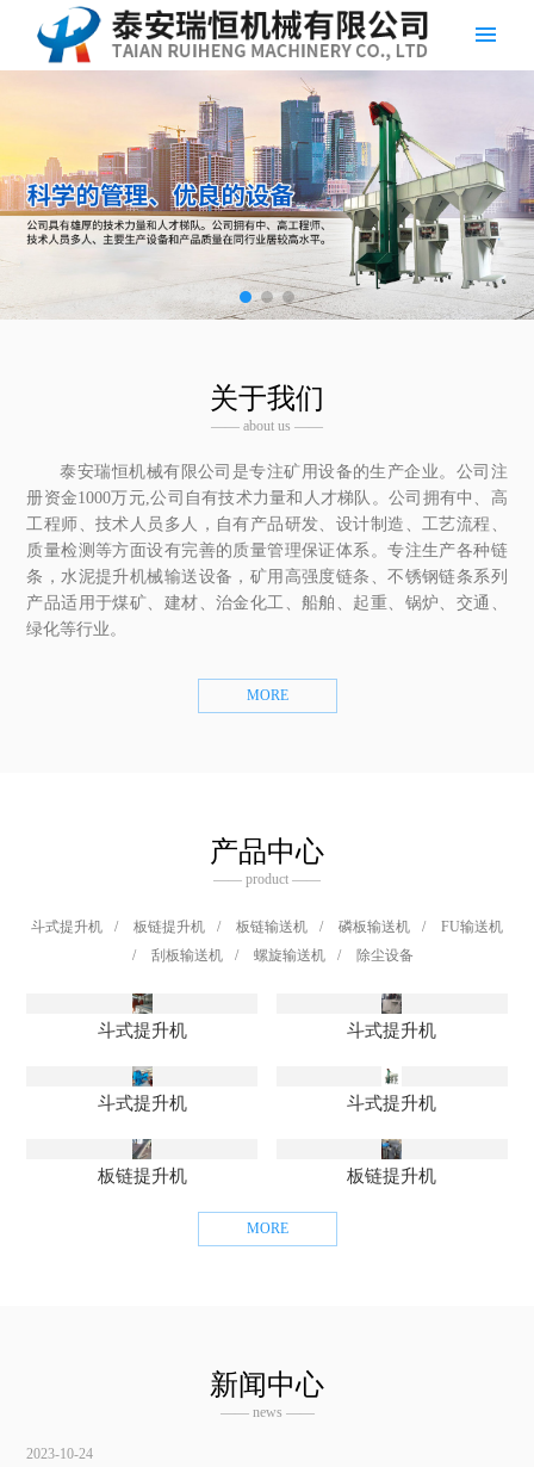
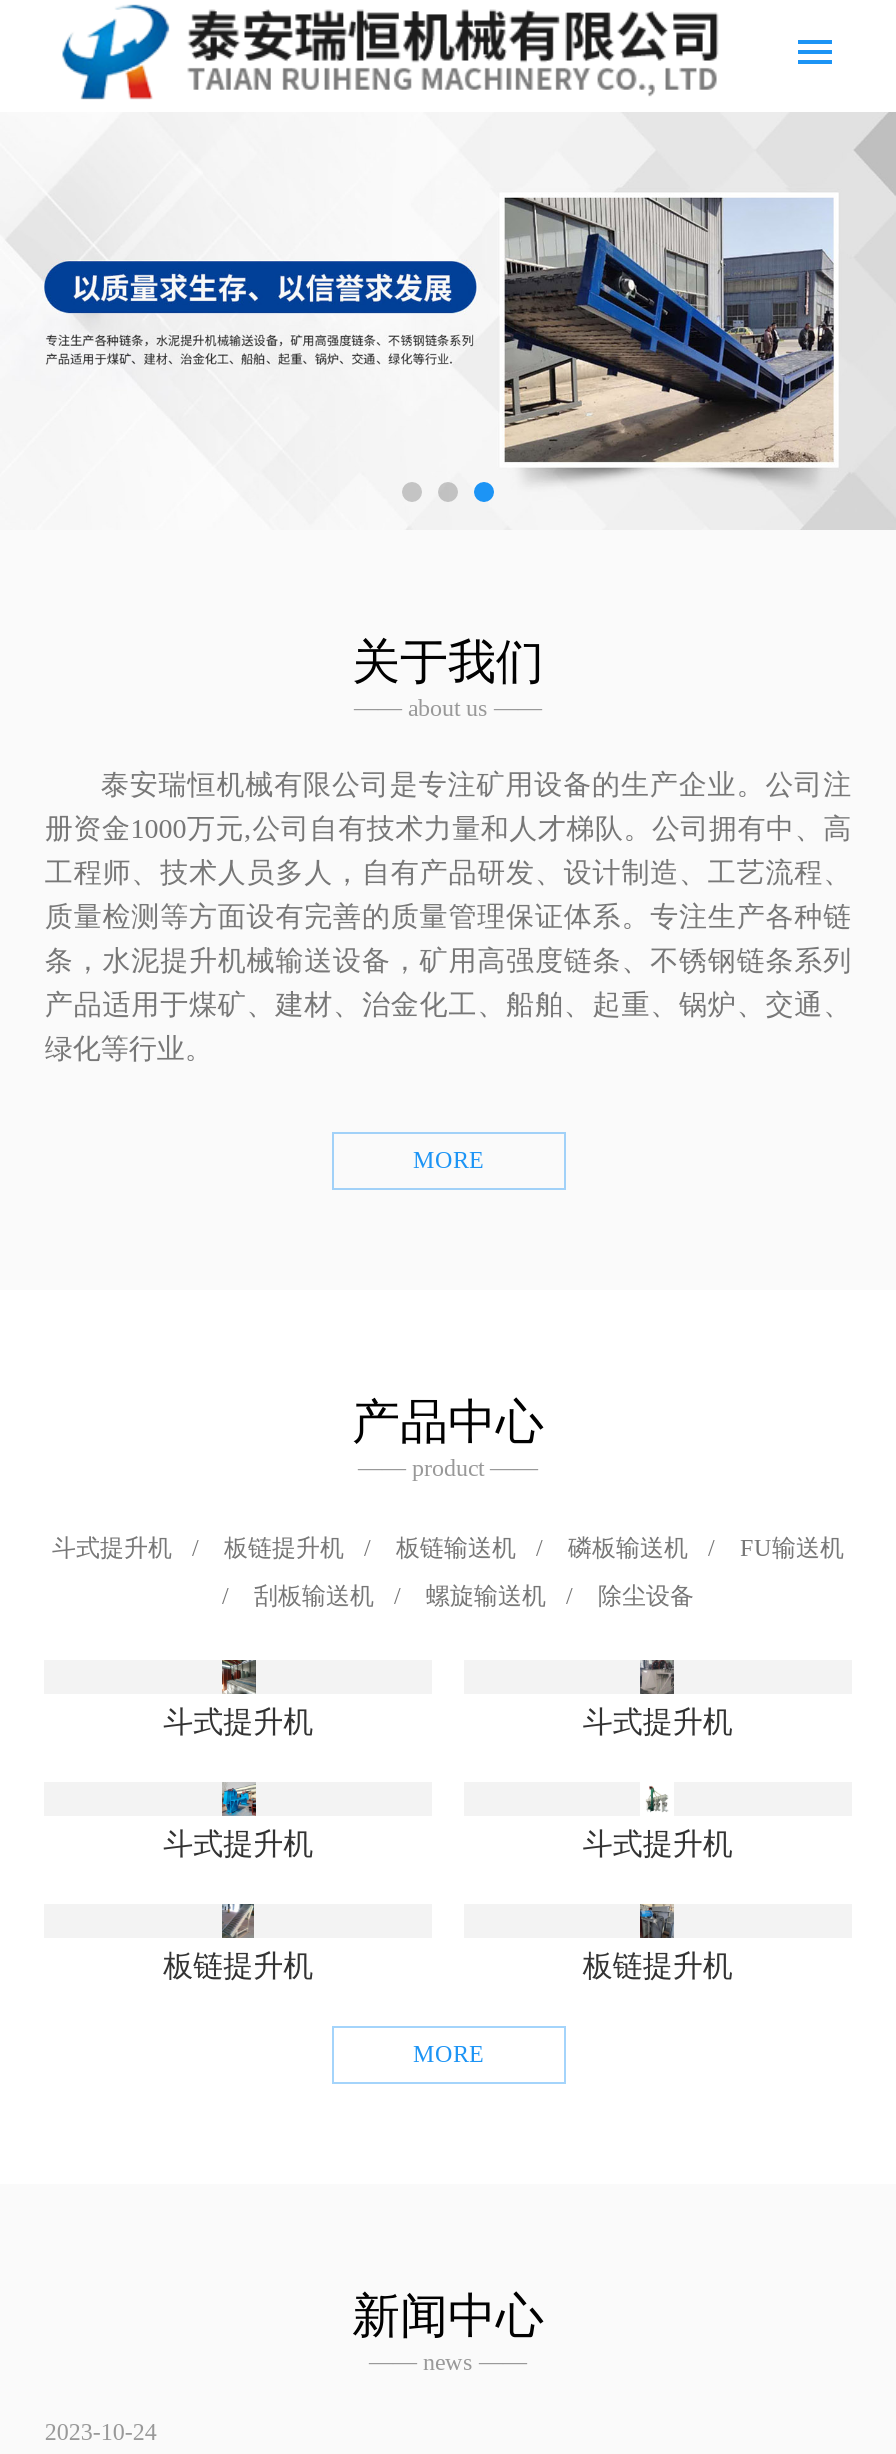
- [image]
+ [image]
